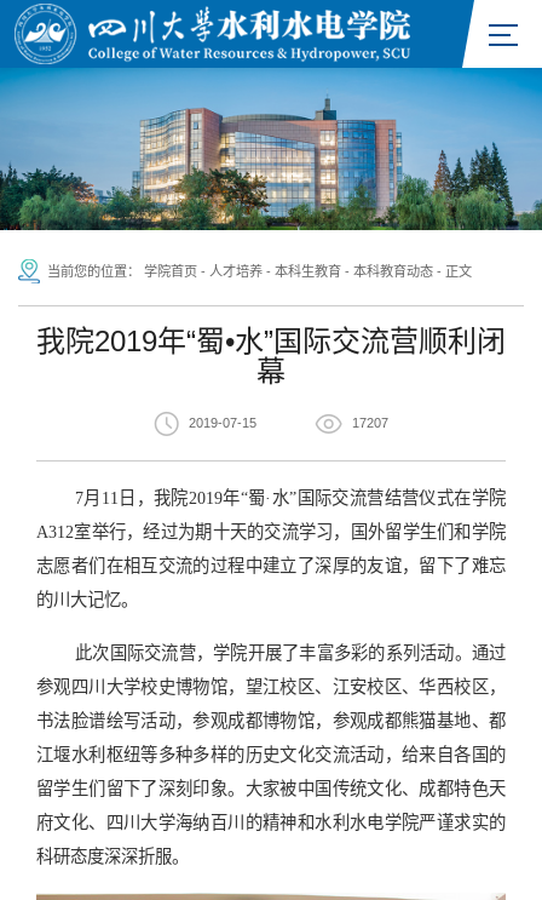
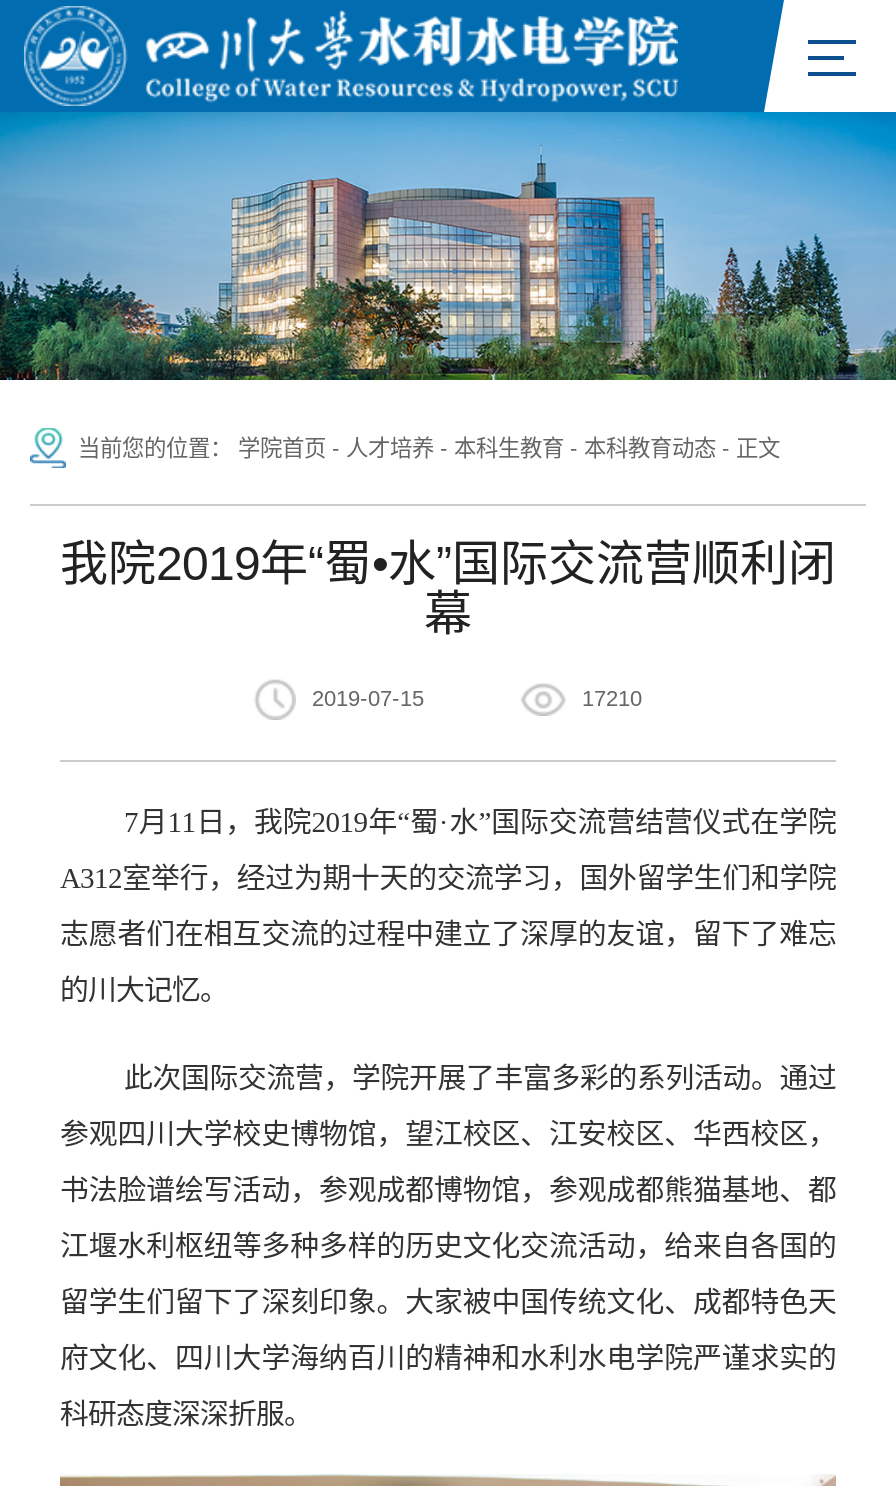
- 17207
+ 17210
